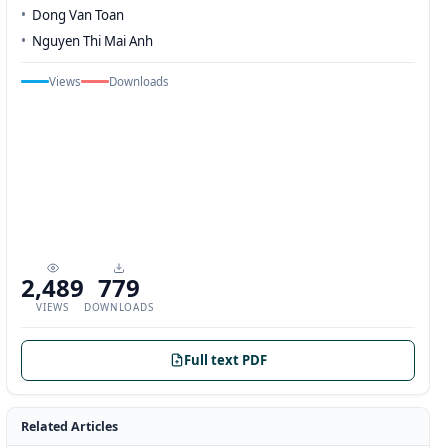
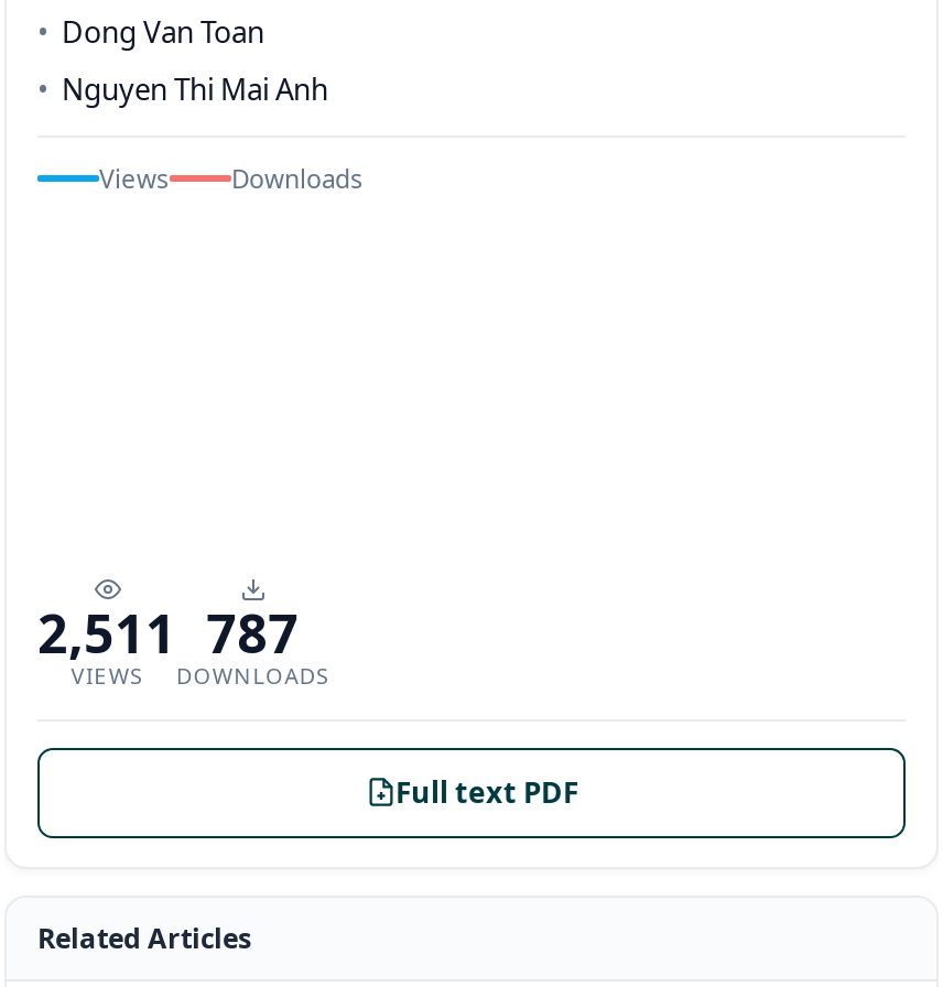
- 2,489
+ 2,511

- 779
+ 787
